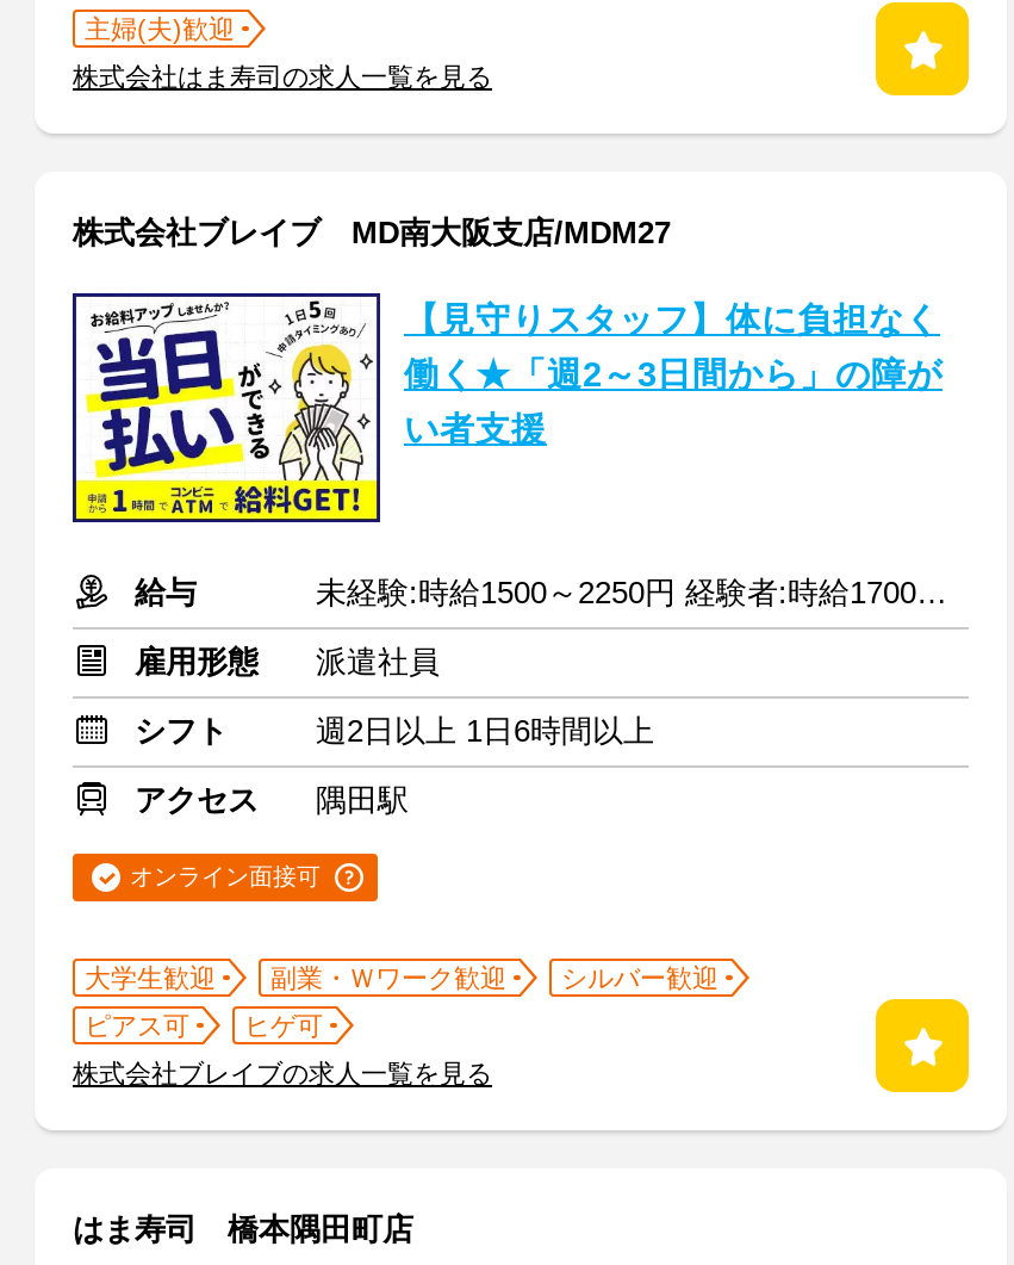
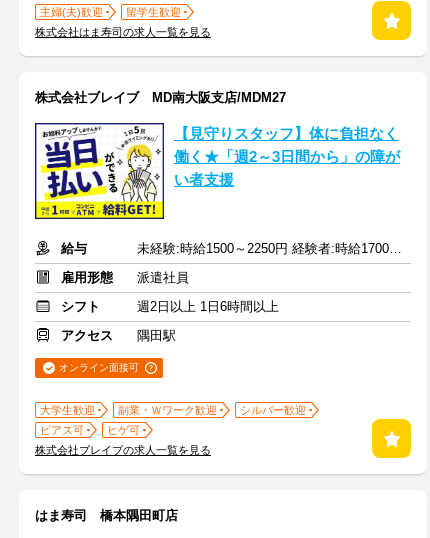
+ 留学生歓迎
